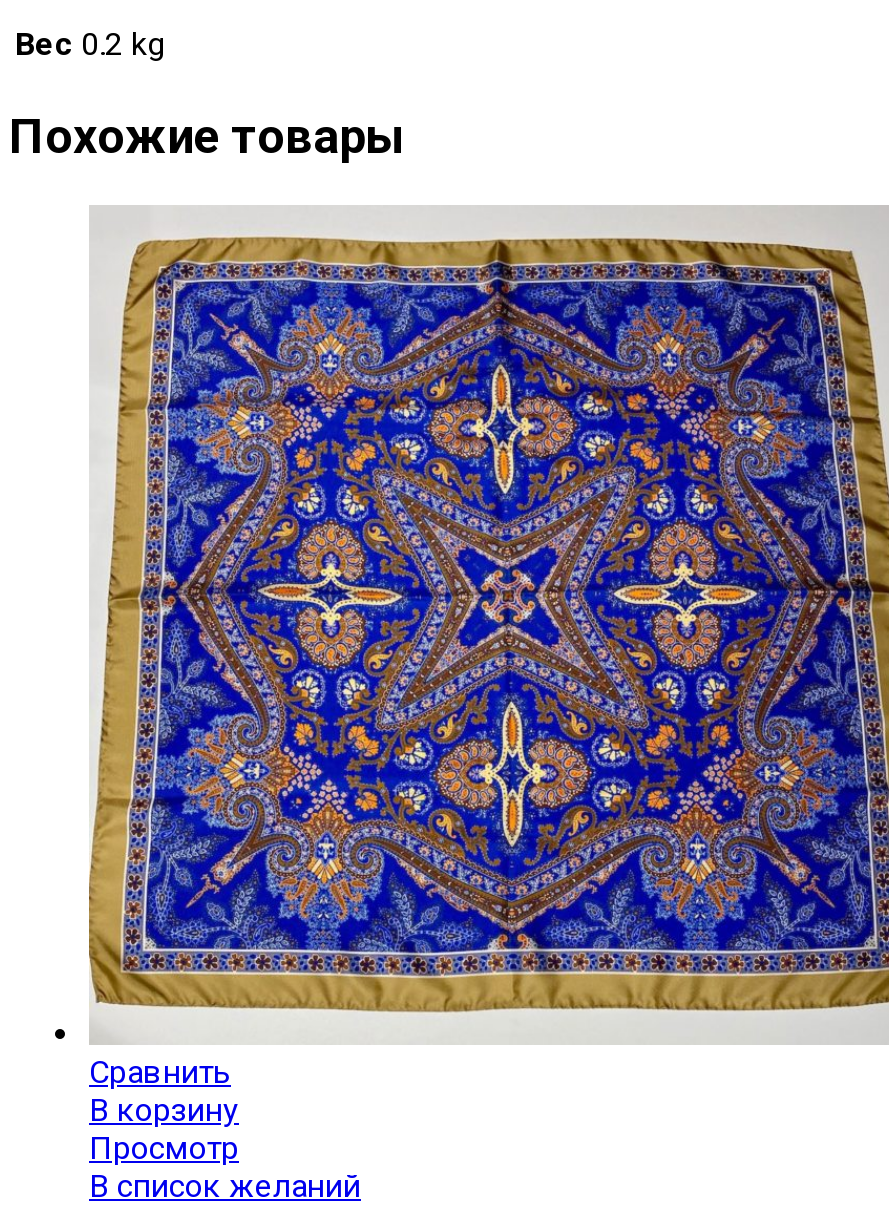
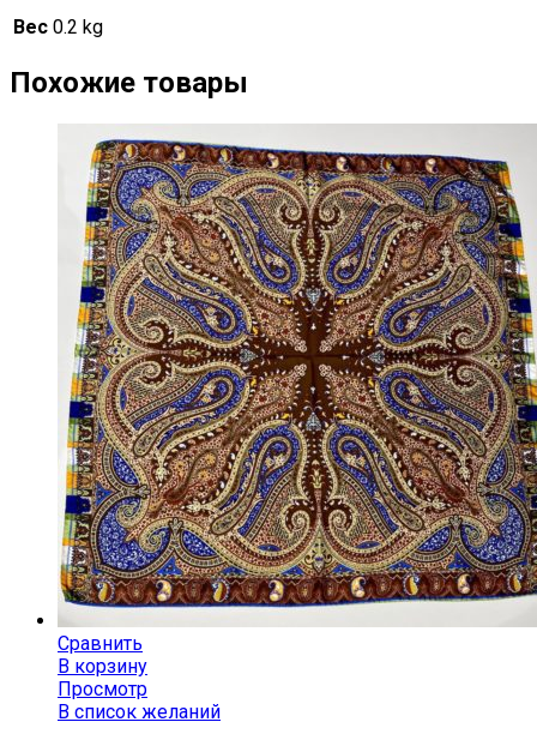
- [image]
+ [image]
